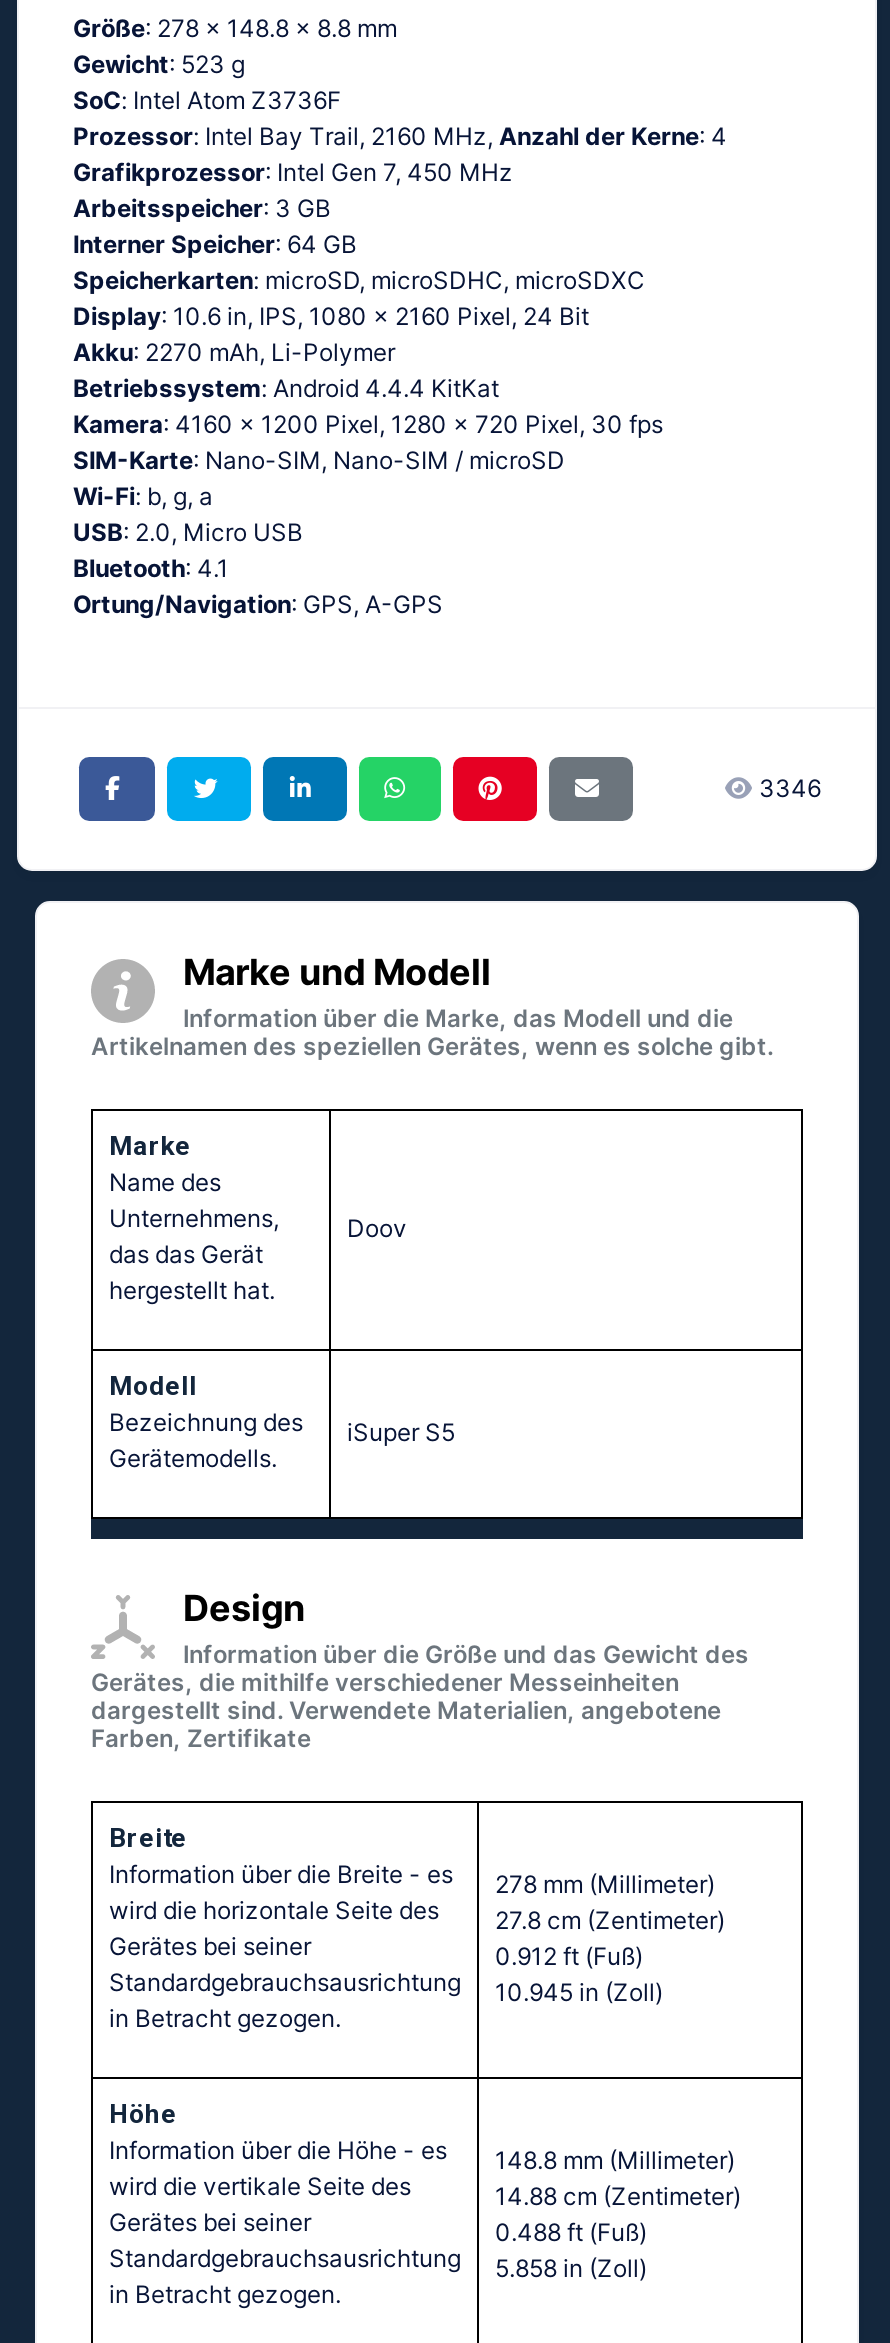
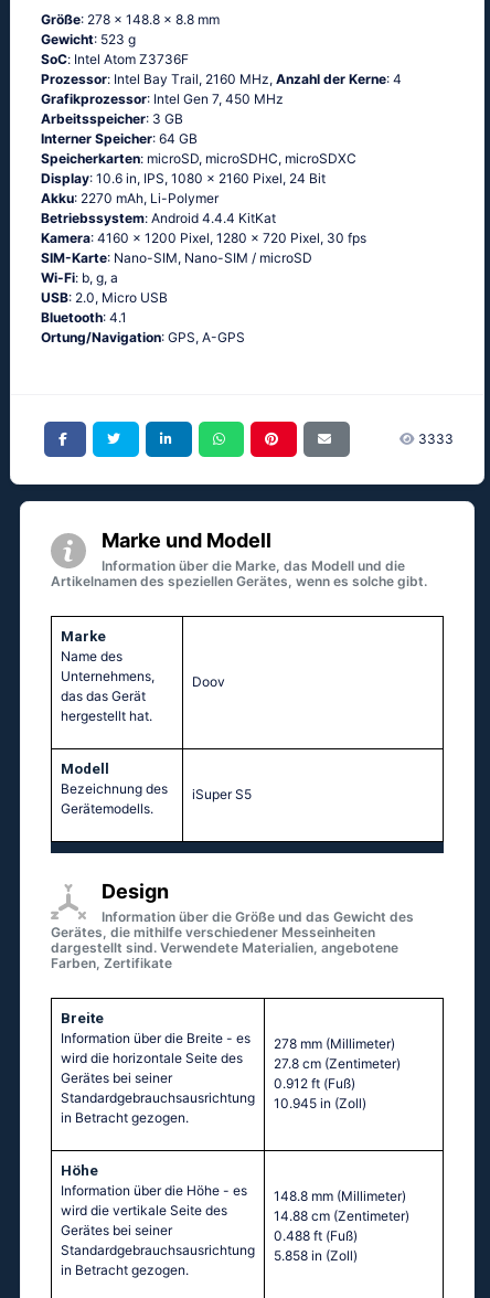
- 3346
+ 3333
